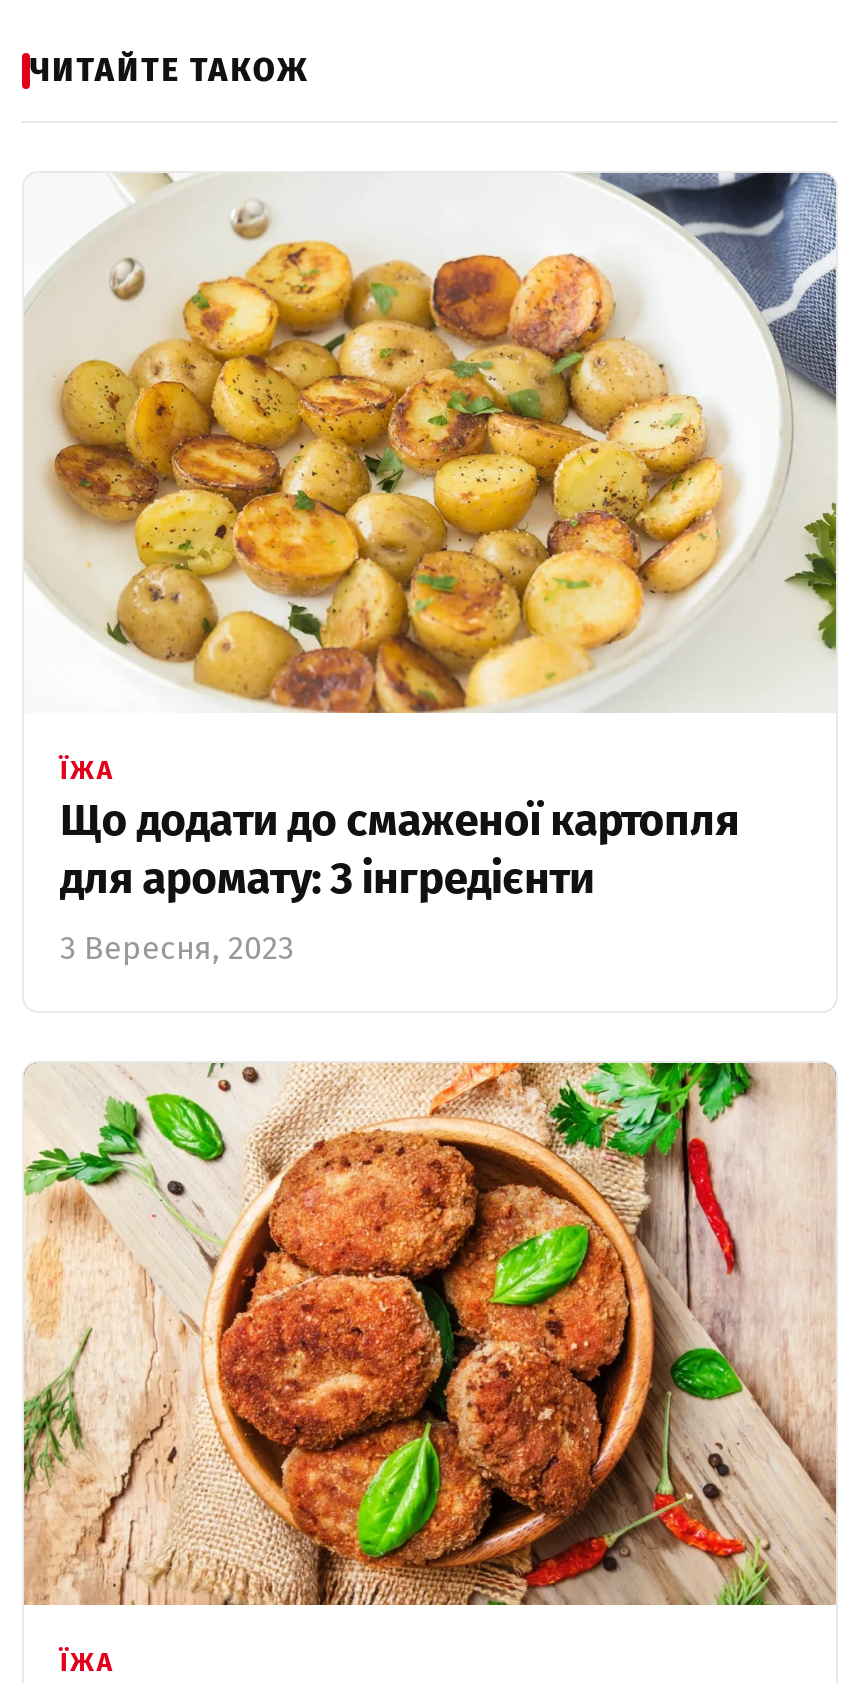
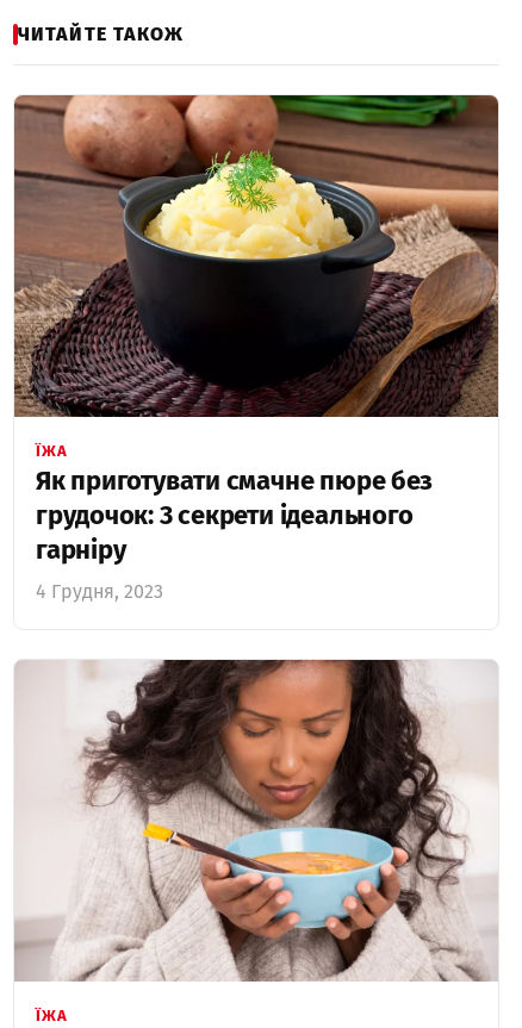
- [image]
- Що додати до смаженої картопля
- для аромату: 3 інгредієнти
- 3 Вересня, 2023
+ [image]
+ Як приготувати смачне пюре без
+ грудочок: 3 секрети ідеального
+ гарніру
+ 4 Грудня, 2023

- [image]
+ [image]
